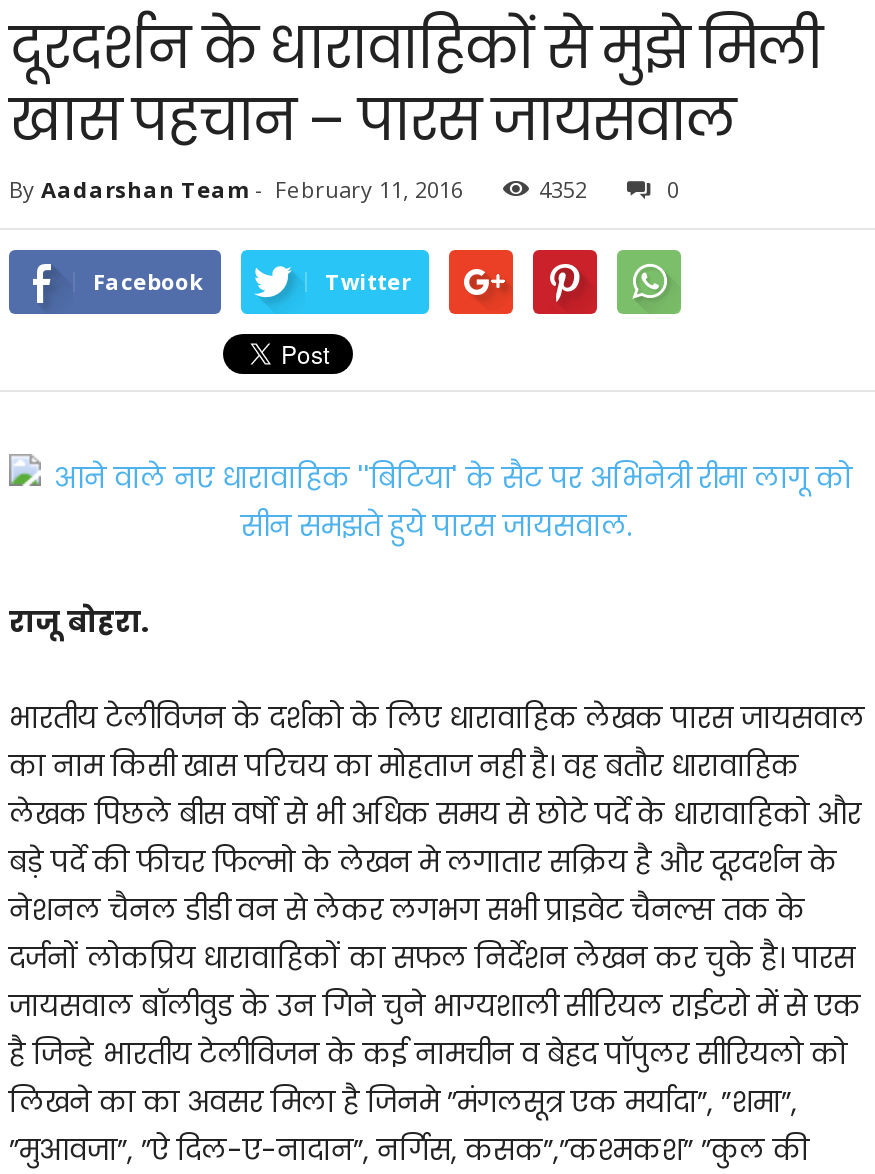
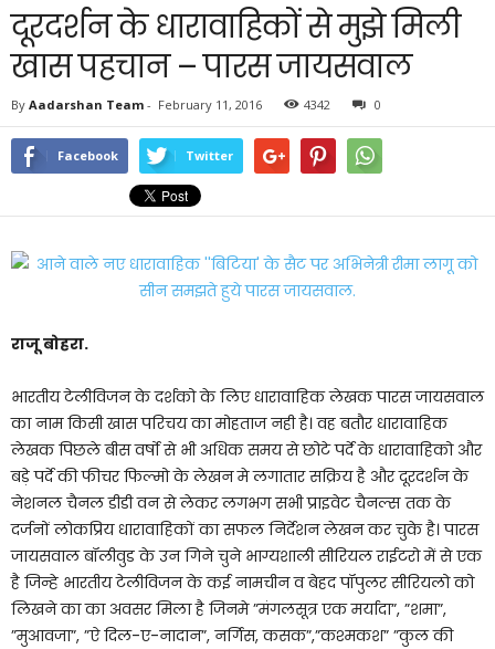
- 4352
+ 4342
